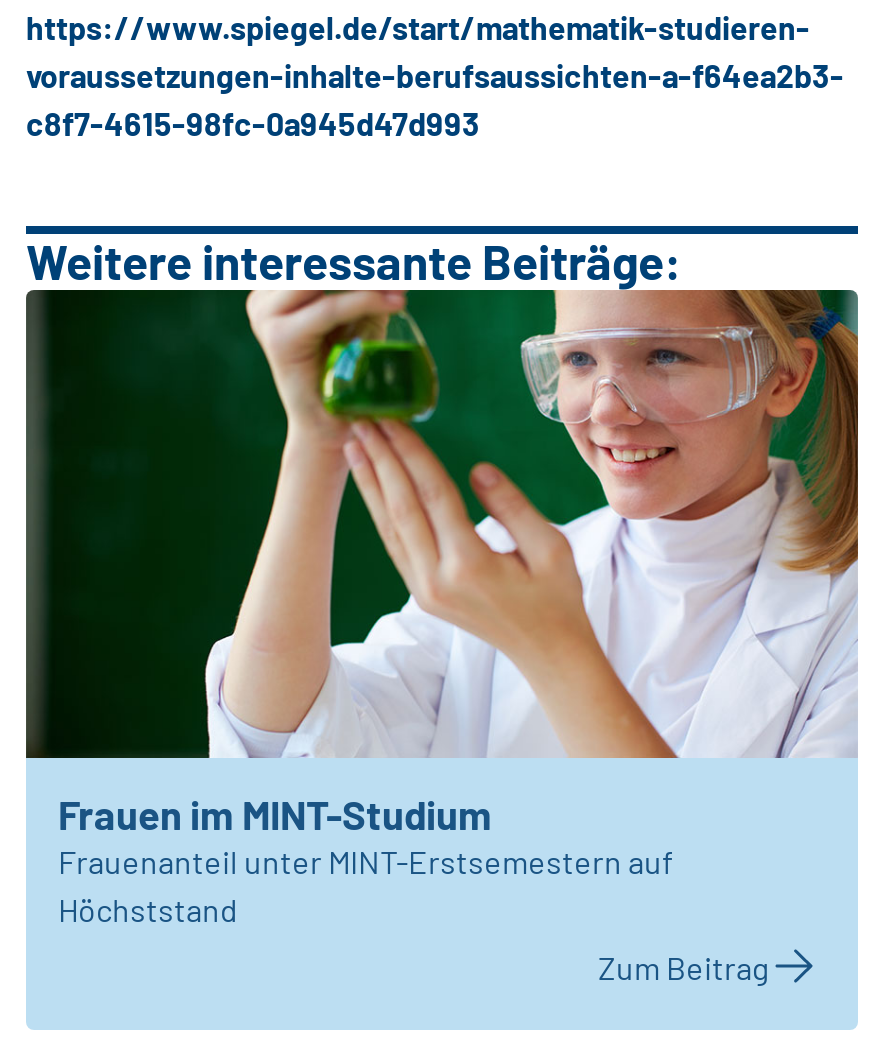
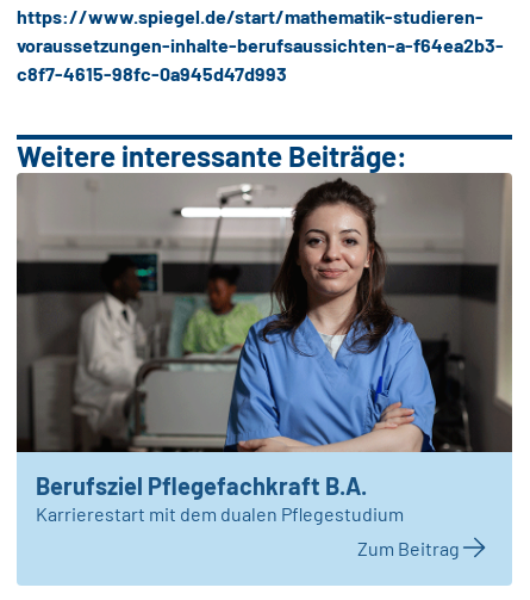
- [image]
- Frauen im MINT-Studium
- Frauenanteil unter MINT-Erstsemestern auf
- Höchststand
+ [image]
+ Berufsziel Pflegefachkraft B.A.
+ Karrierestart mit dem dualen Pflegestudium
